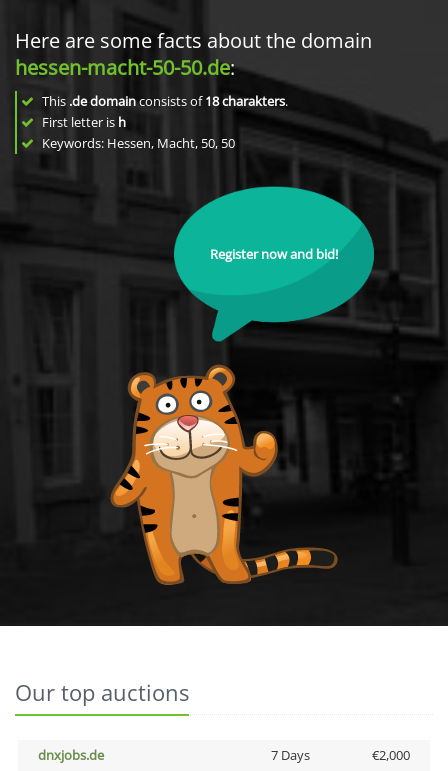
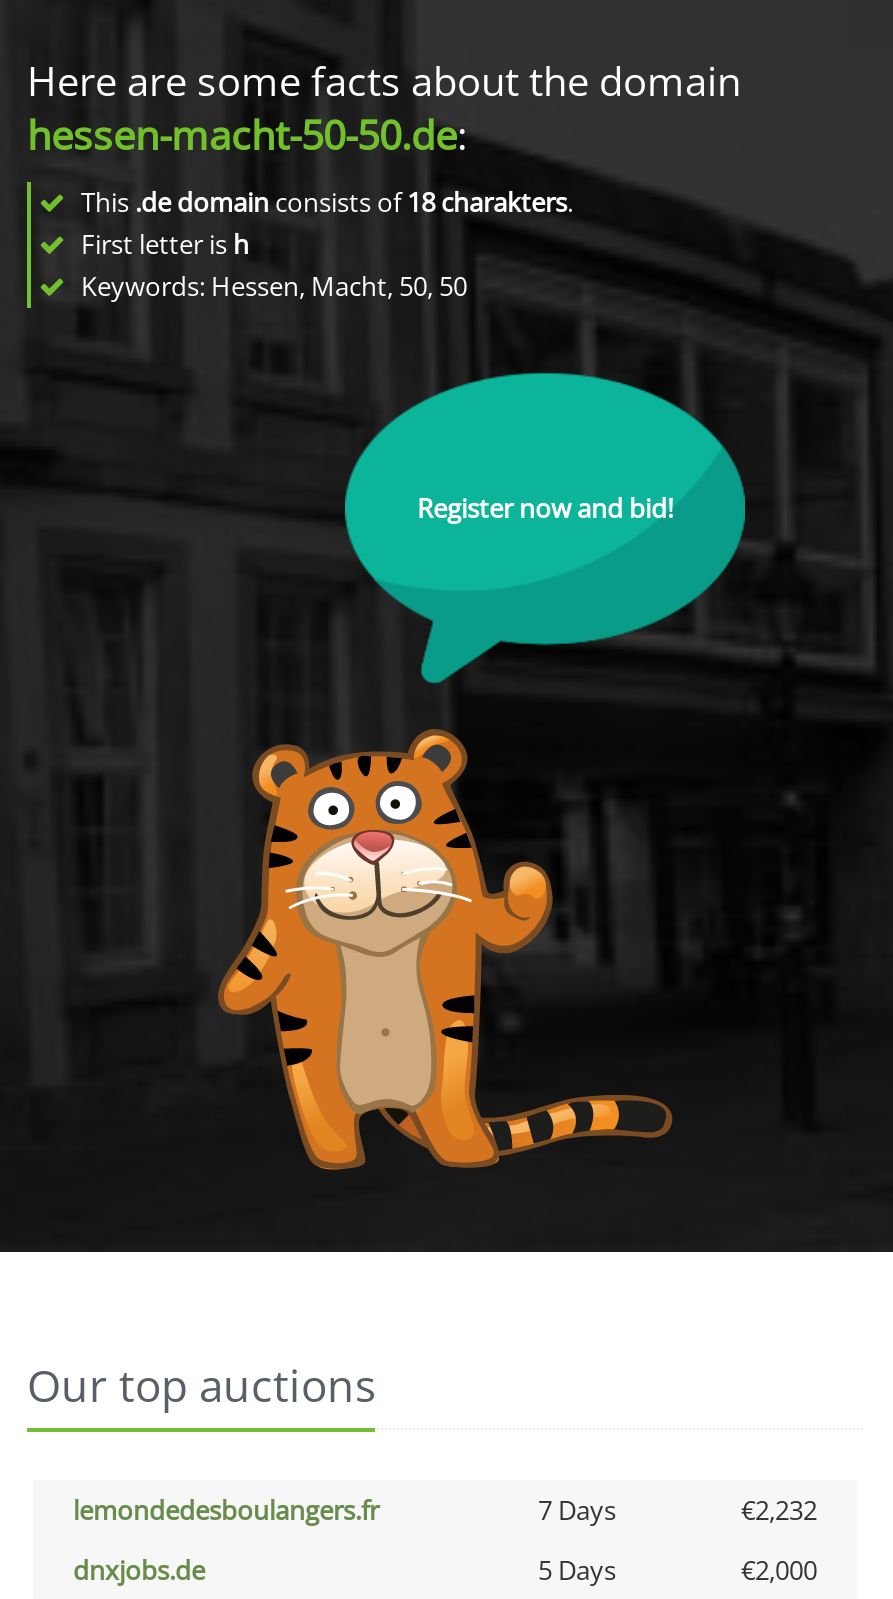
+ lemondedesboulangers.fr
+ 7 Days
+ €2,232

- 7 Days
+ 5 Days
